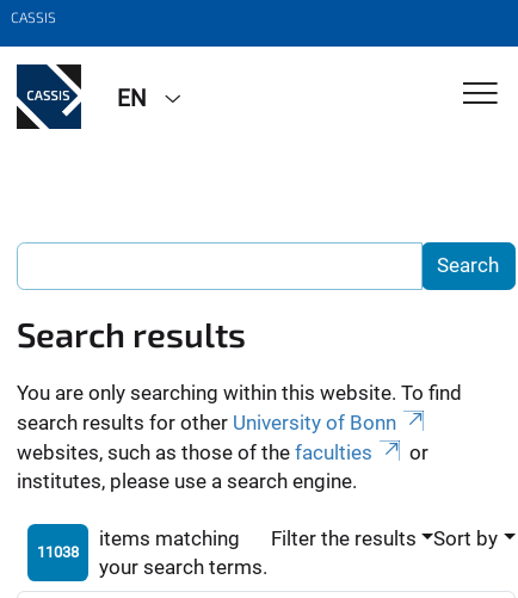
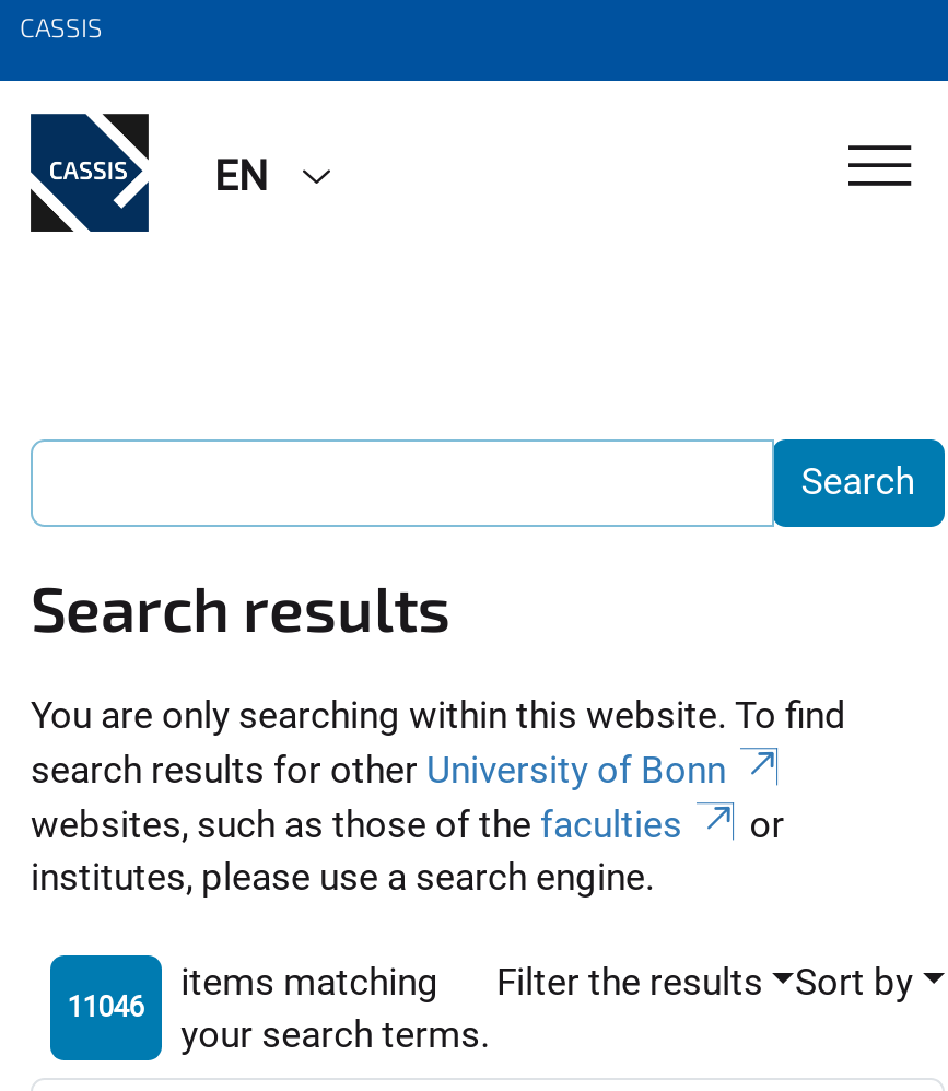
- 11038
+ 11046
